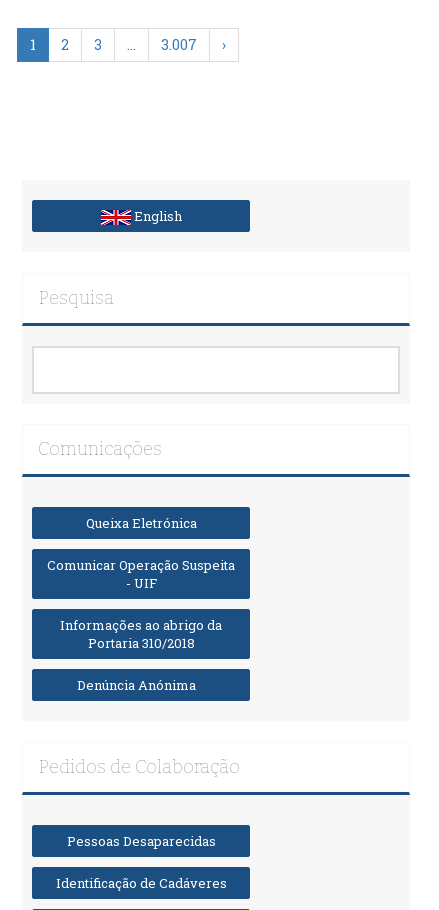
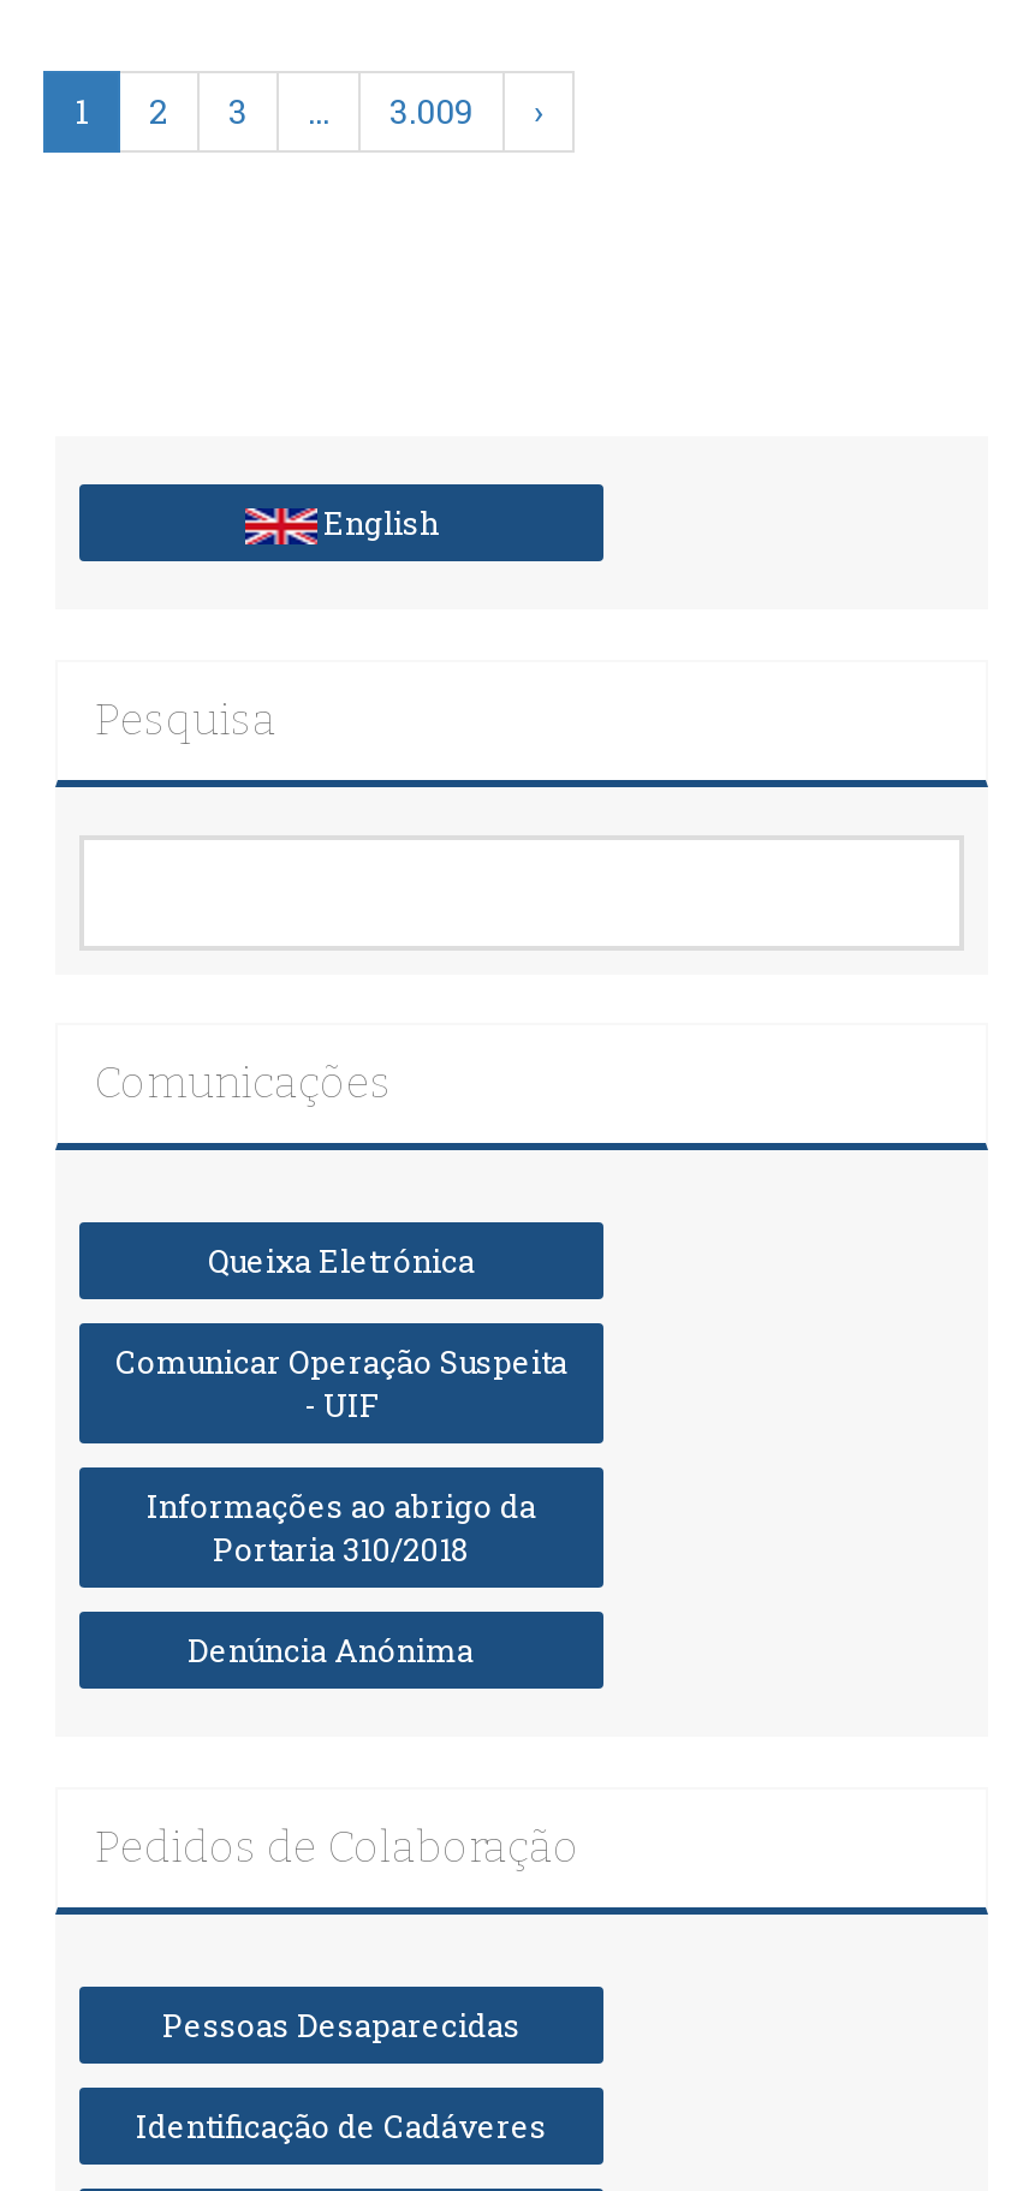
- 3.007
+ 3.009
